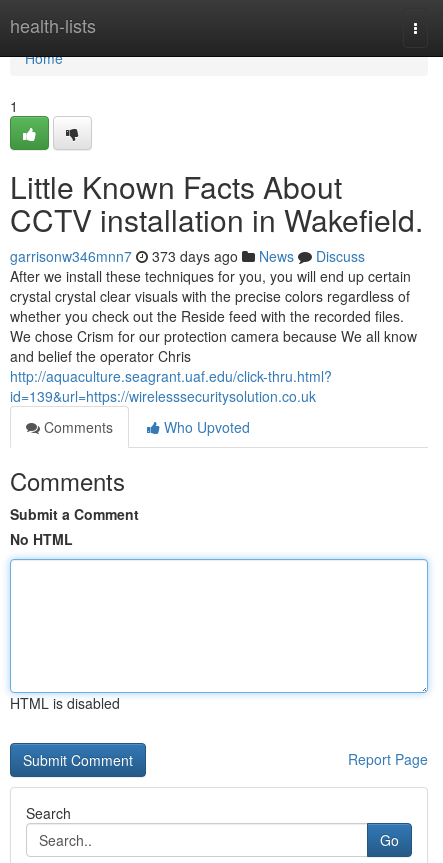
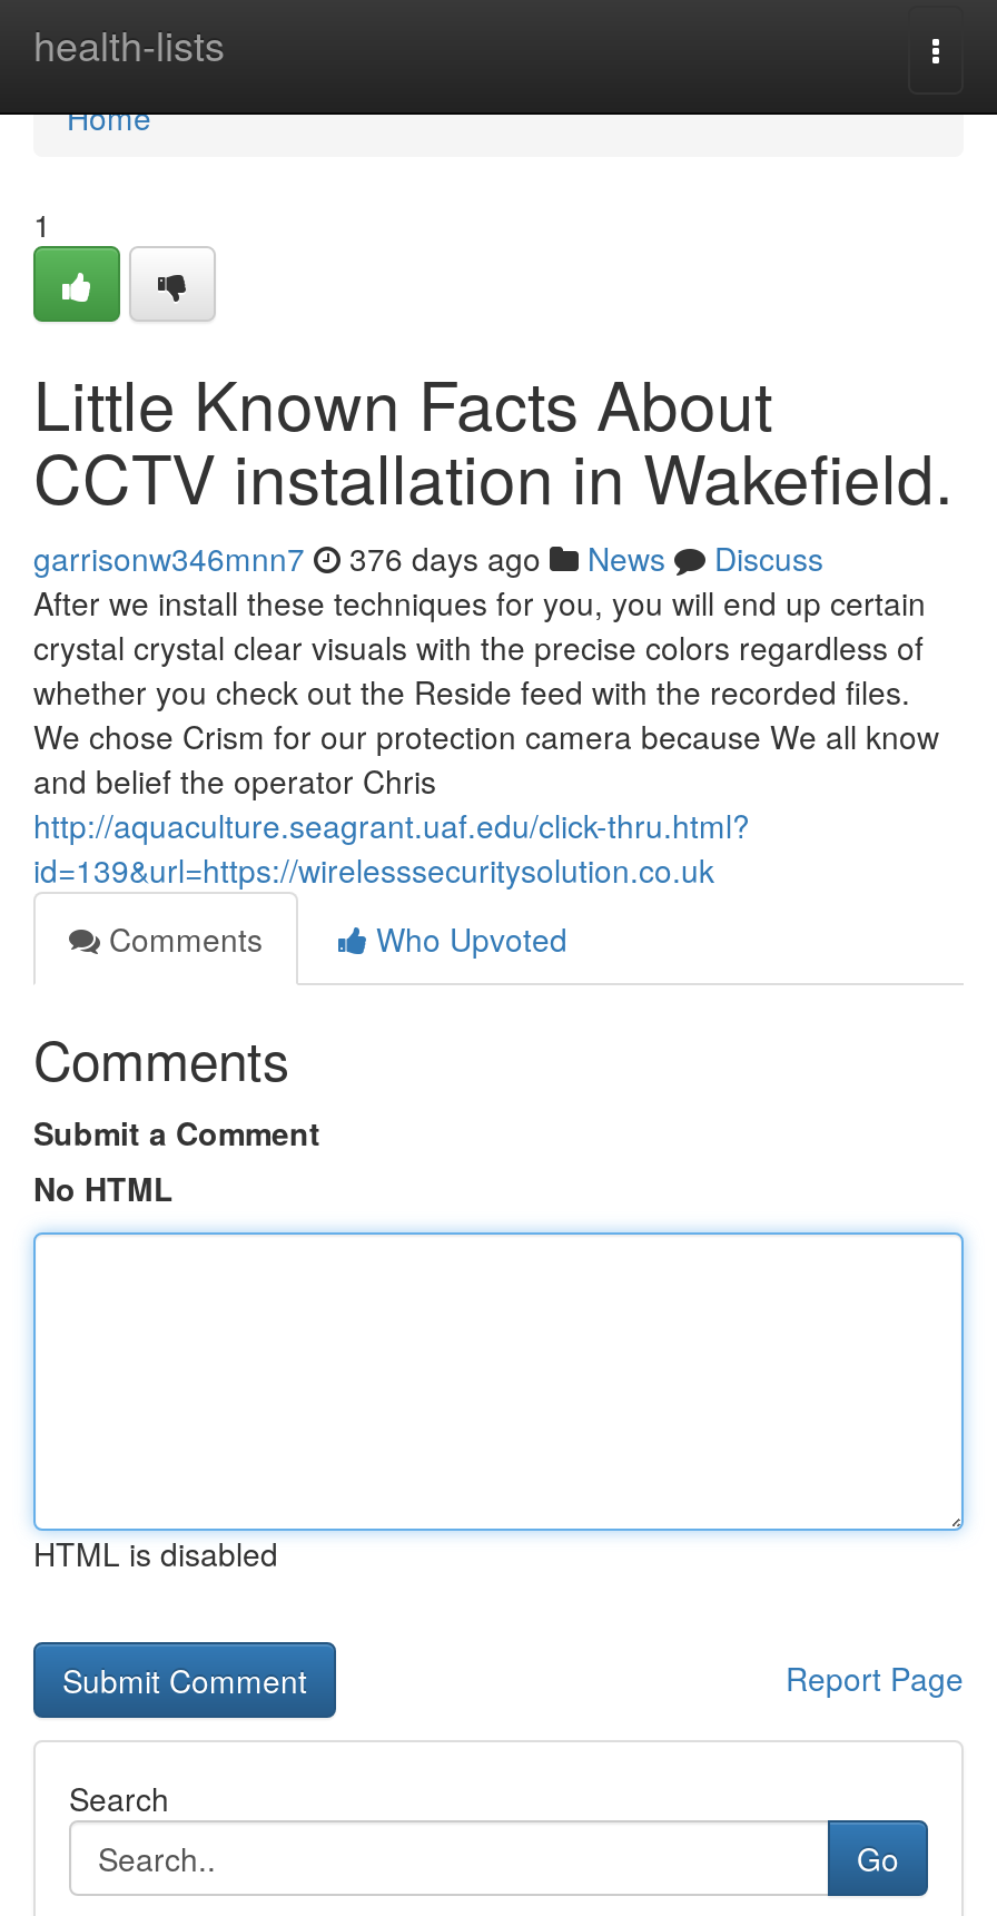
- garrisonw346mnn7 373 days ago News Discuss
+ garrisonw346mnn7 376 days ago News Discuss
